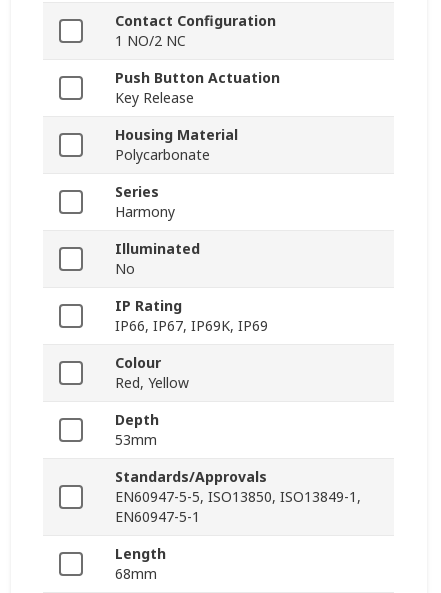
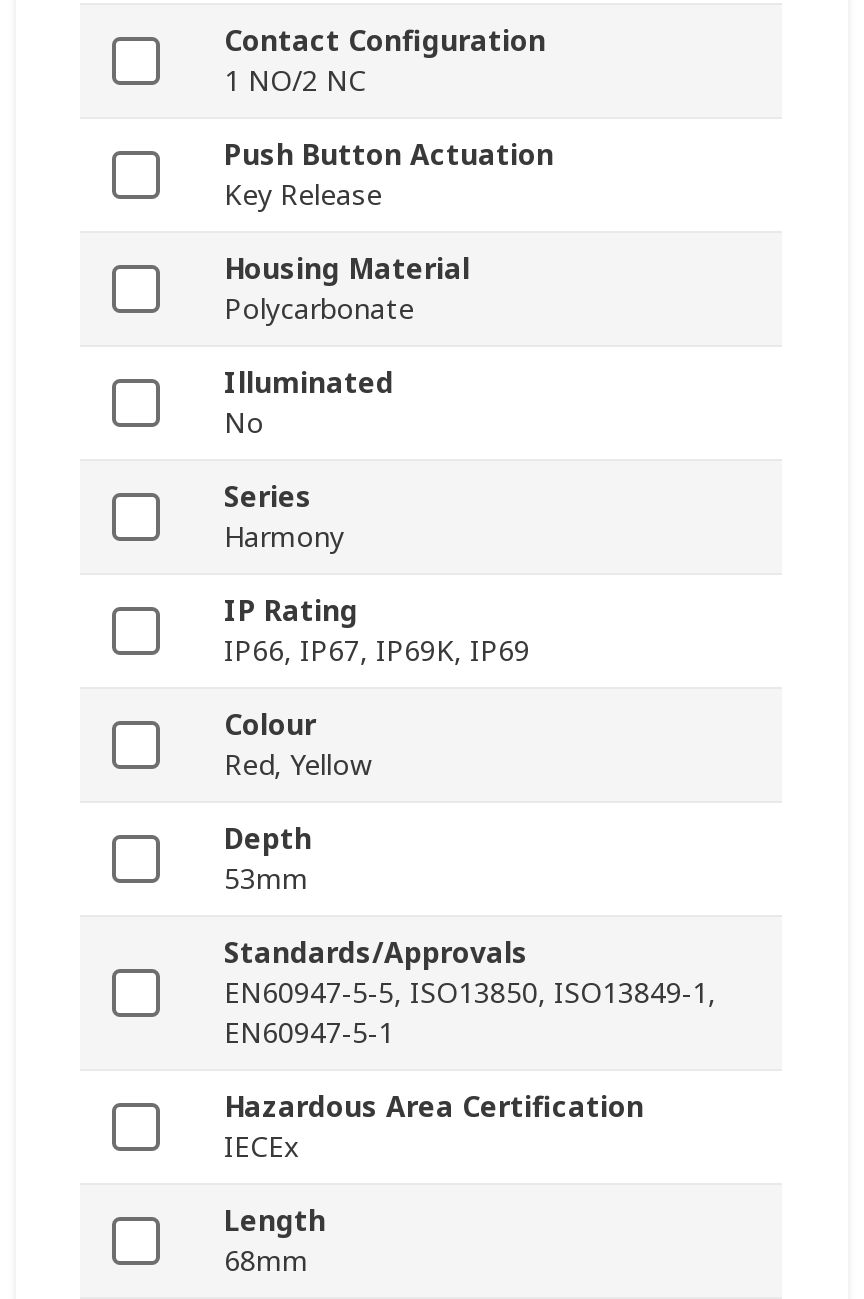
moved up: Illuminated | No

+ Hazardous Area Certification
+ IECEx
